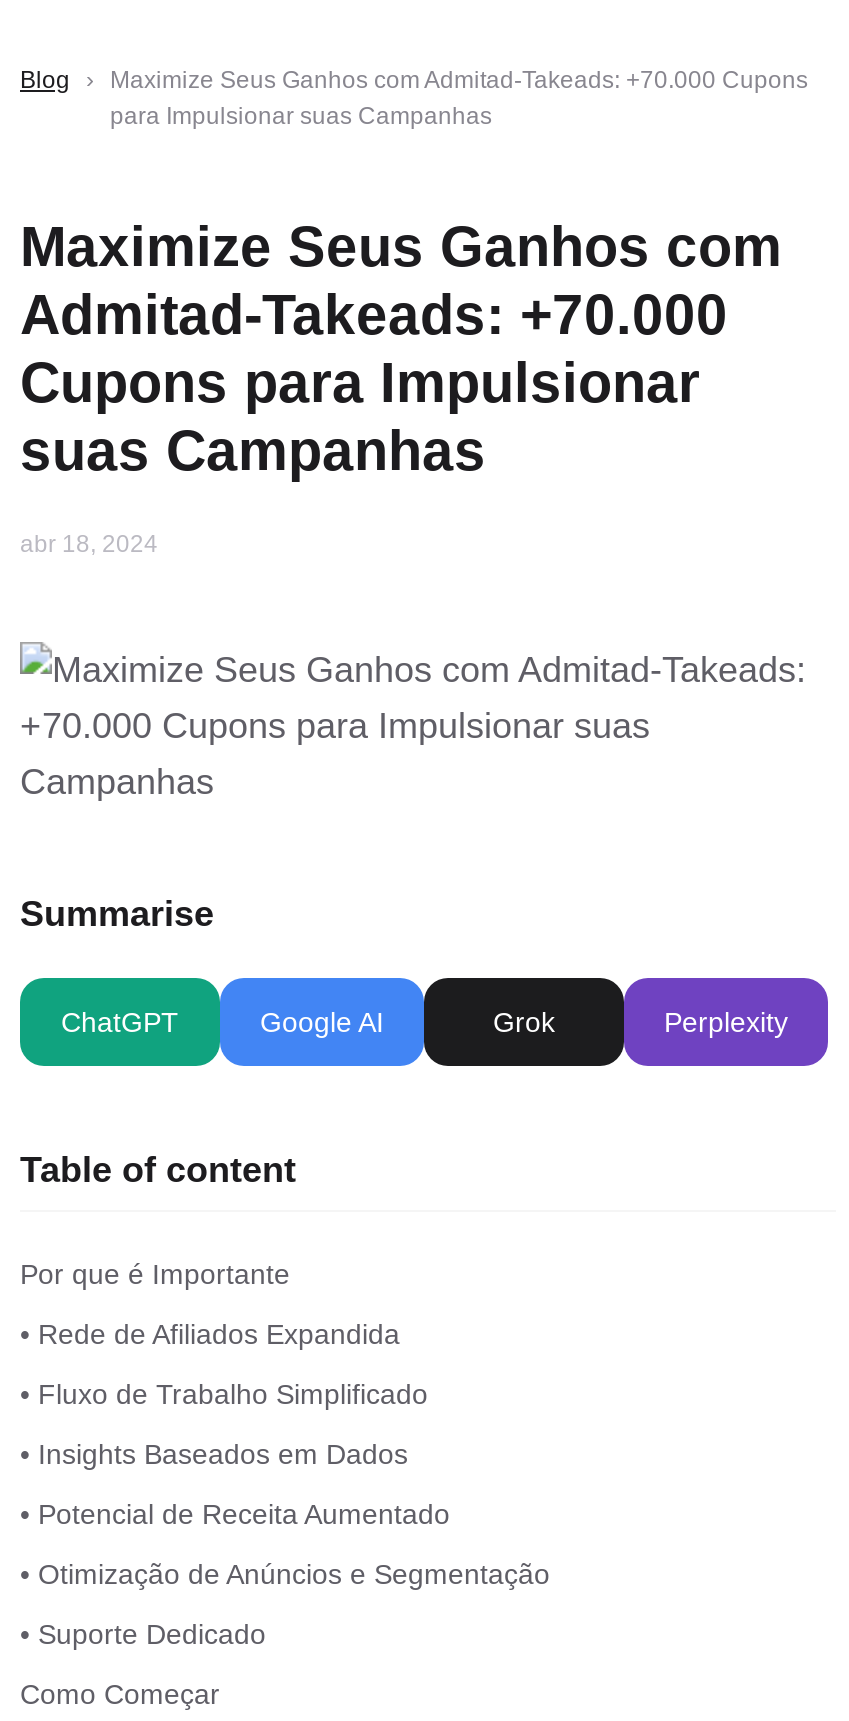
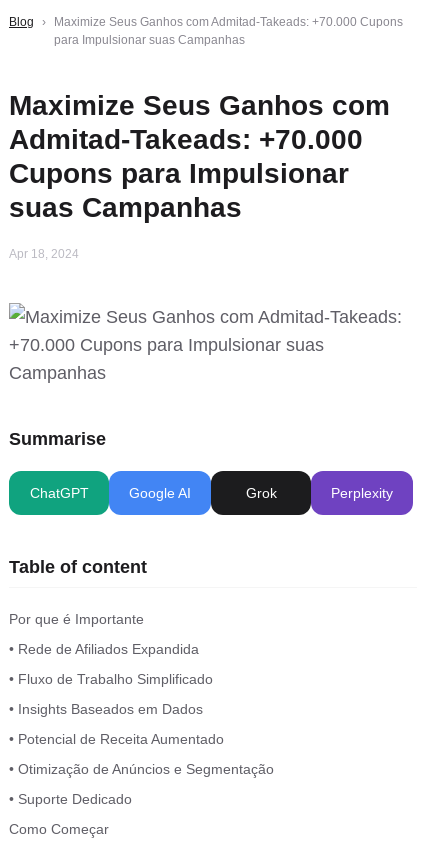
- abr 18, 2024
+ Apr 18, 2024
